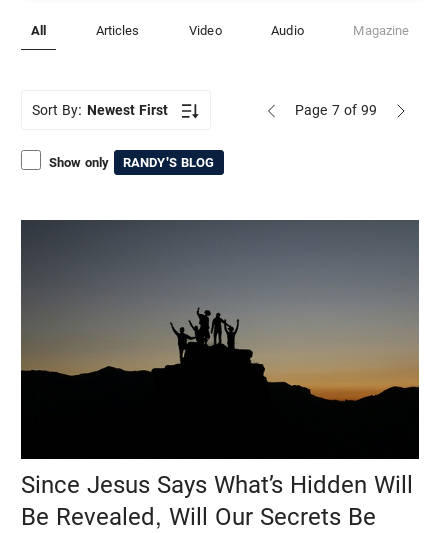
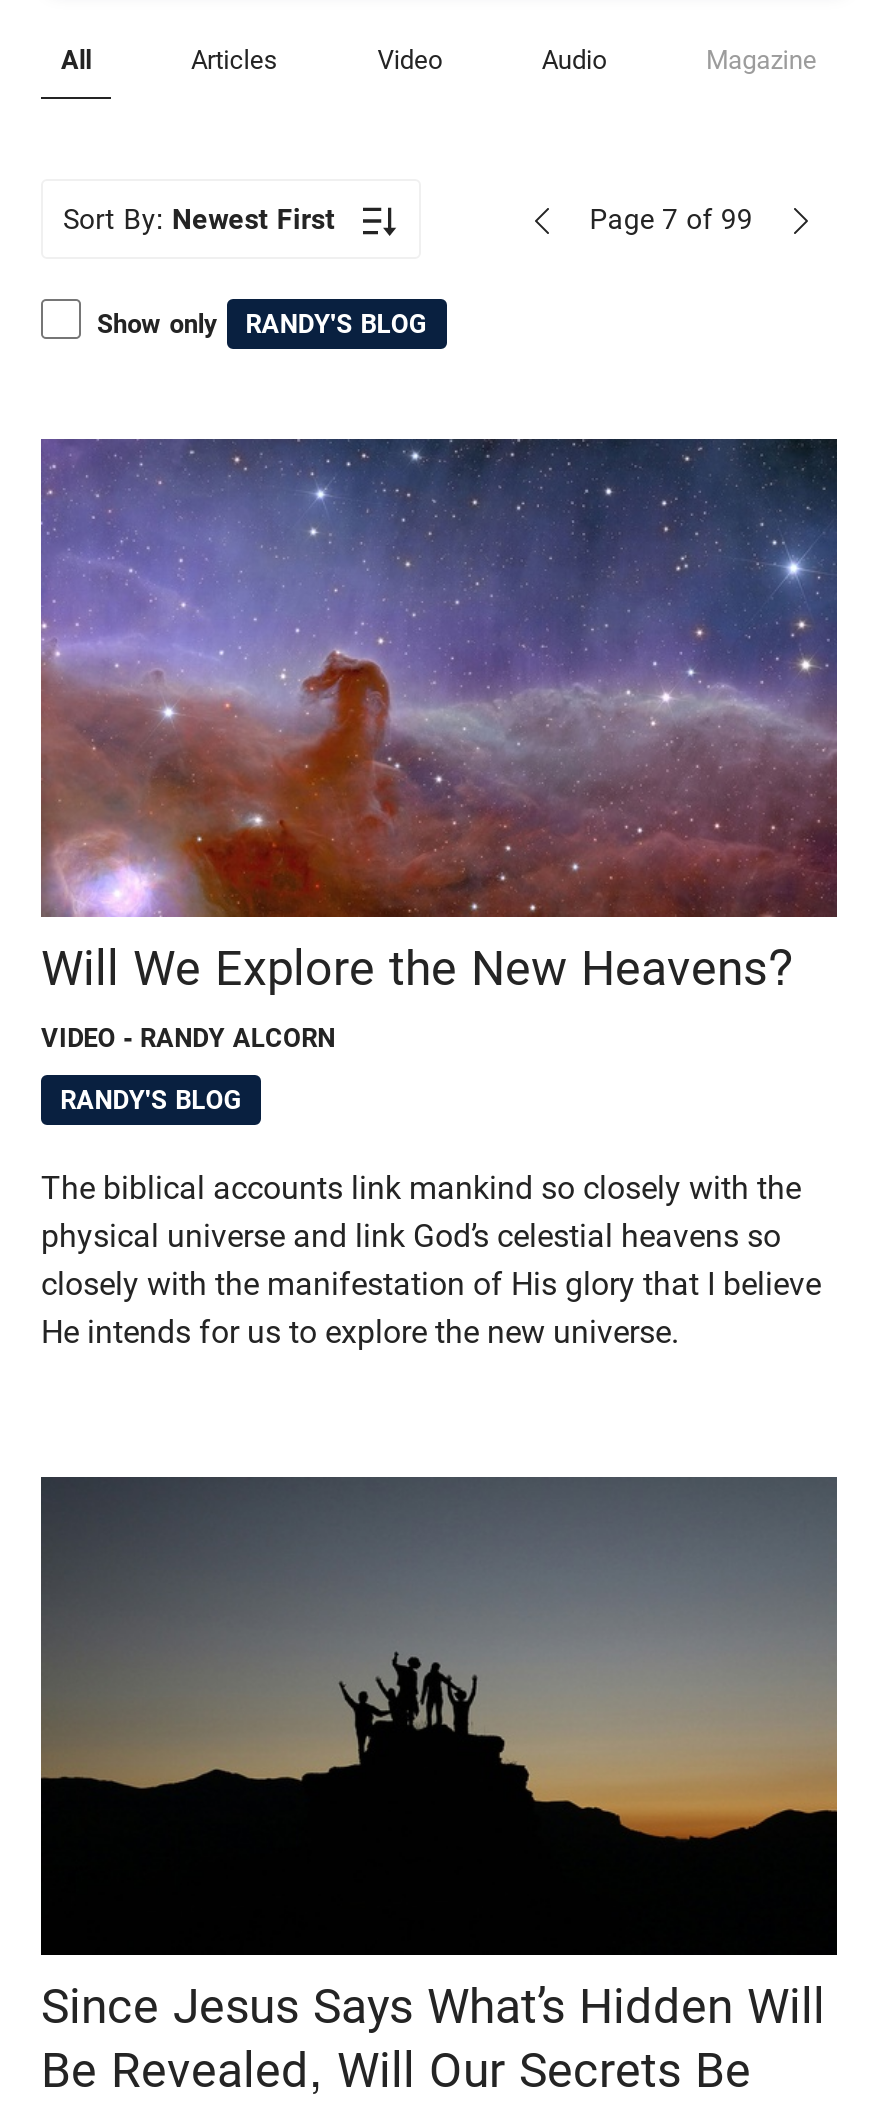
+ [image]
+ Will We Explore the New Heavens?
+ VIDEO - RANDY ALCORN
+ RANDY'S BLOG
+ The biblical accounts link mankind so closely with the
+ physical universe and link God’s celestial heavens so
+ closely with the manifestation of His glory that I believe
+ He intends for us to explore the new universe.
